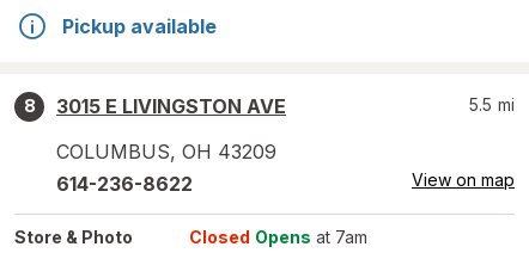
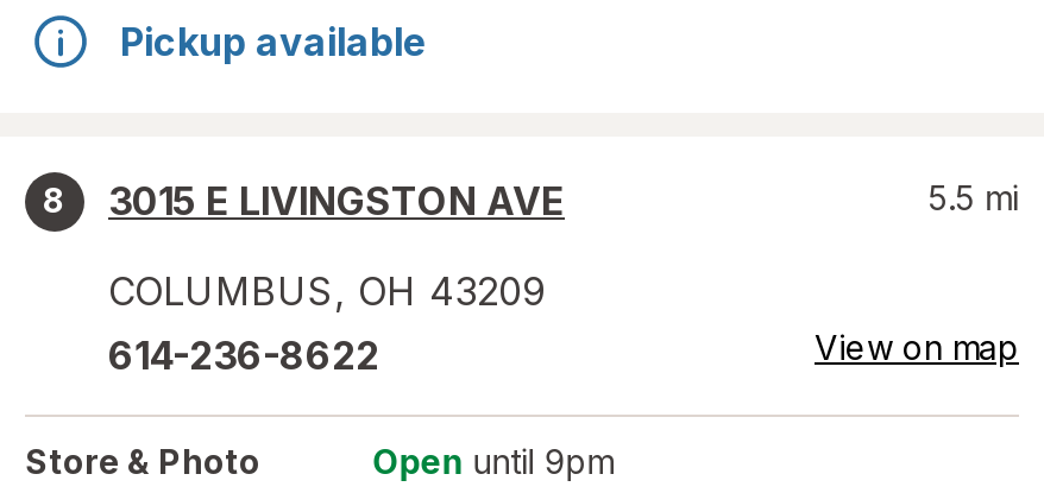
- Closed Opens at 7am
+ Open until 9pm
